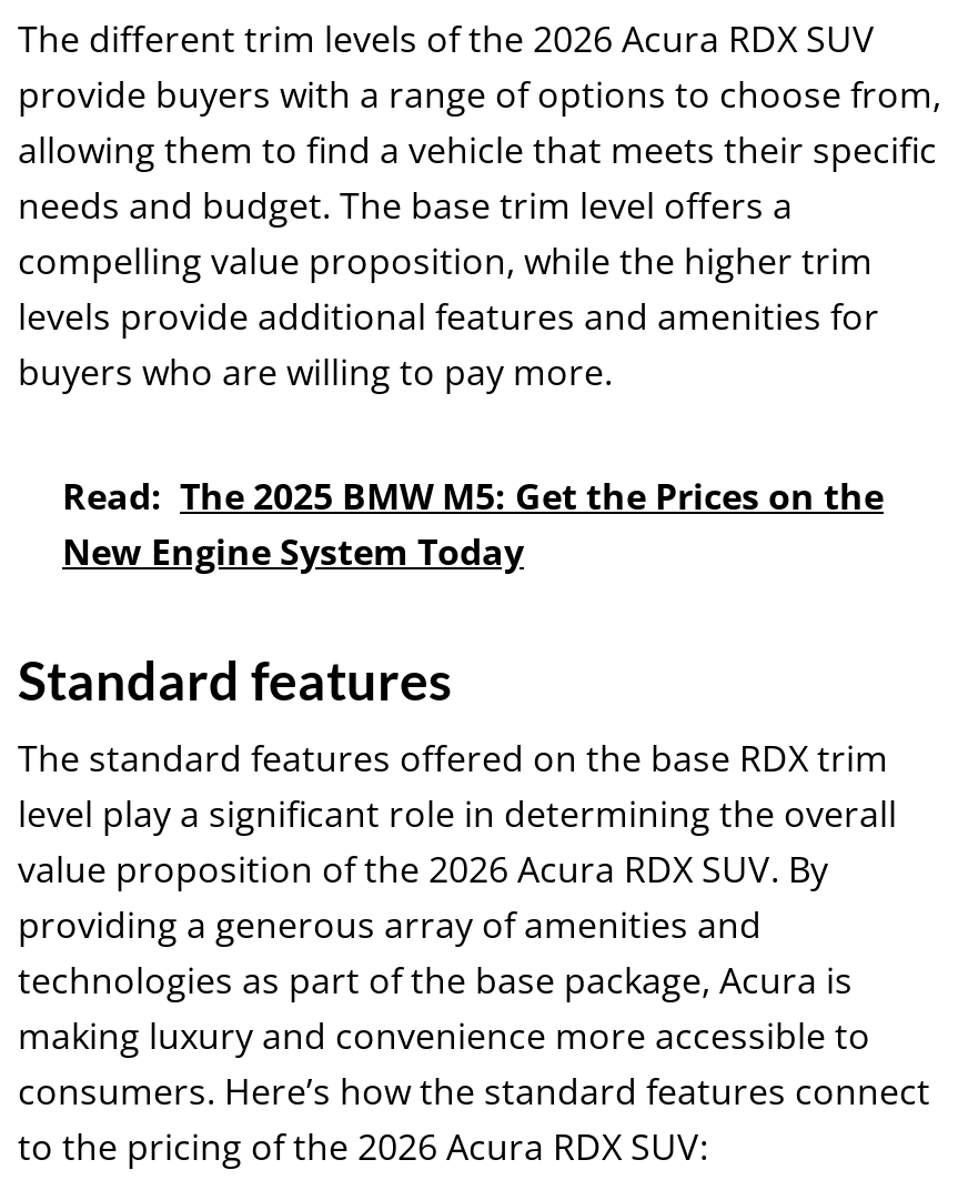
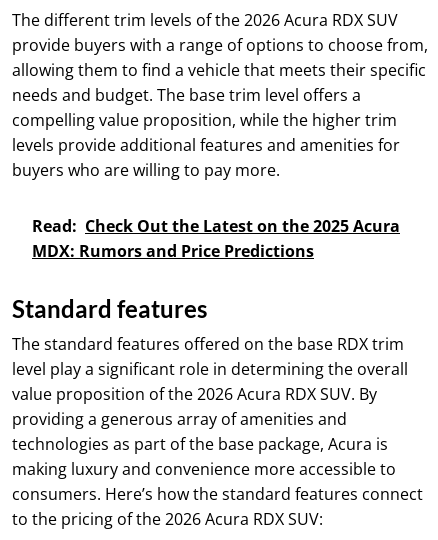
- Read: The 2025 BMW M5: Get the Prices on the
- New Engine System Today
+ Read: Check Out the Latest on the 2025 Acura
+ MDX: Rumors and Price Predictions
